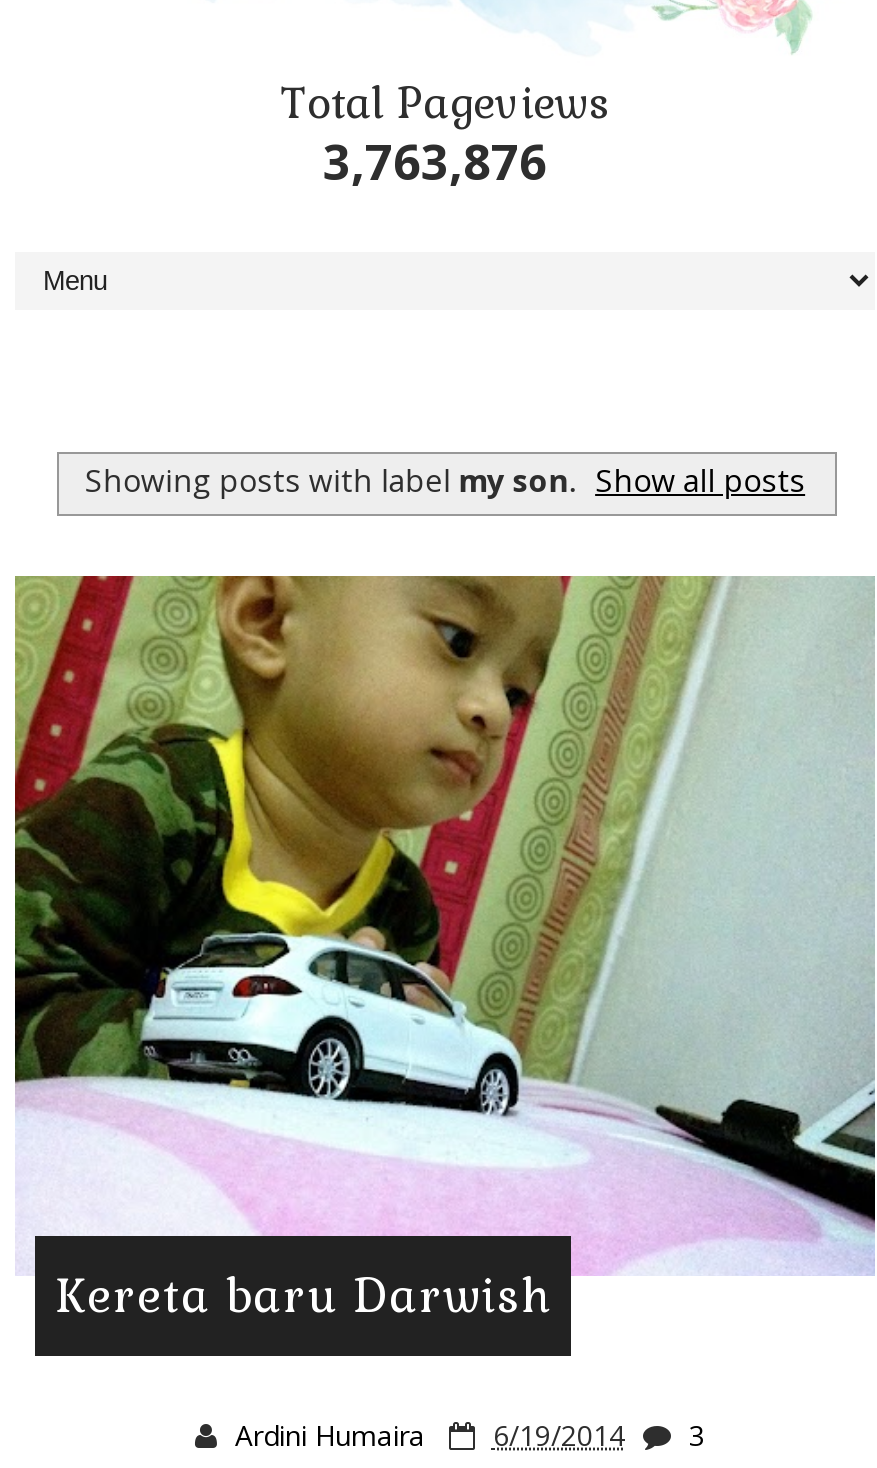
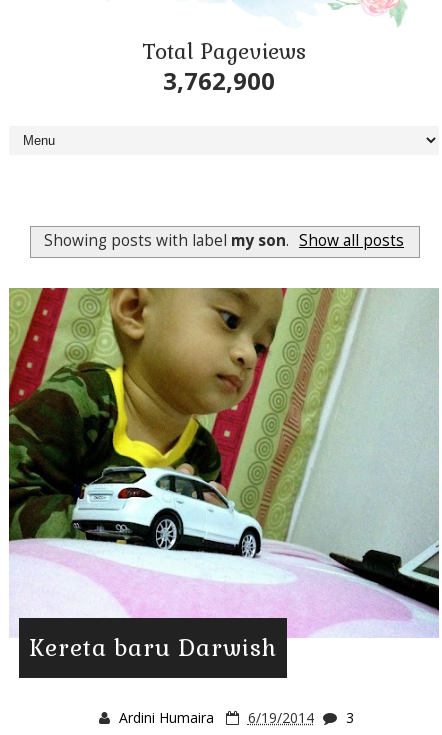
- 3,763,876
+ 3,762,900
